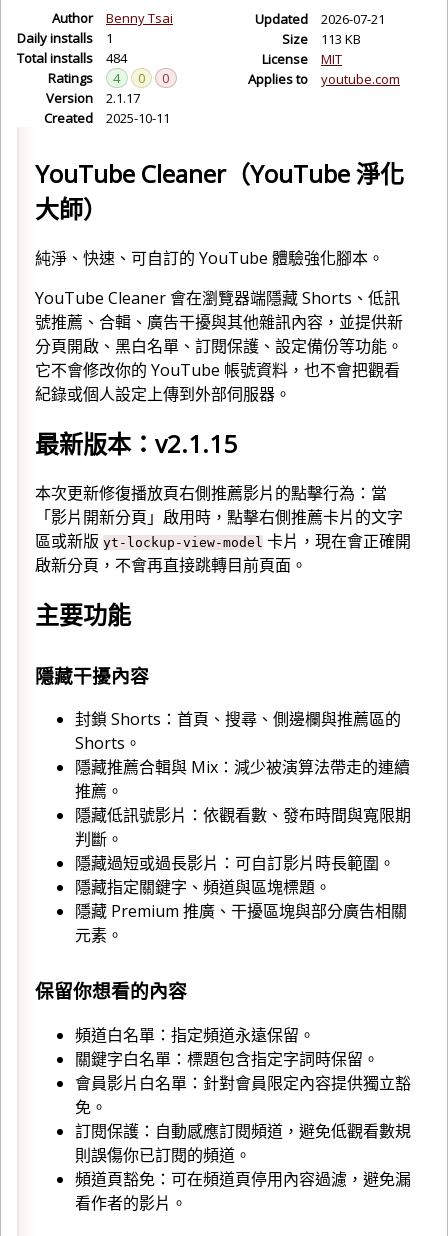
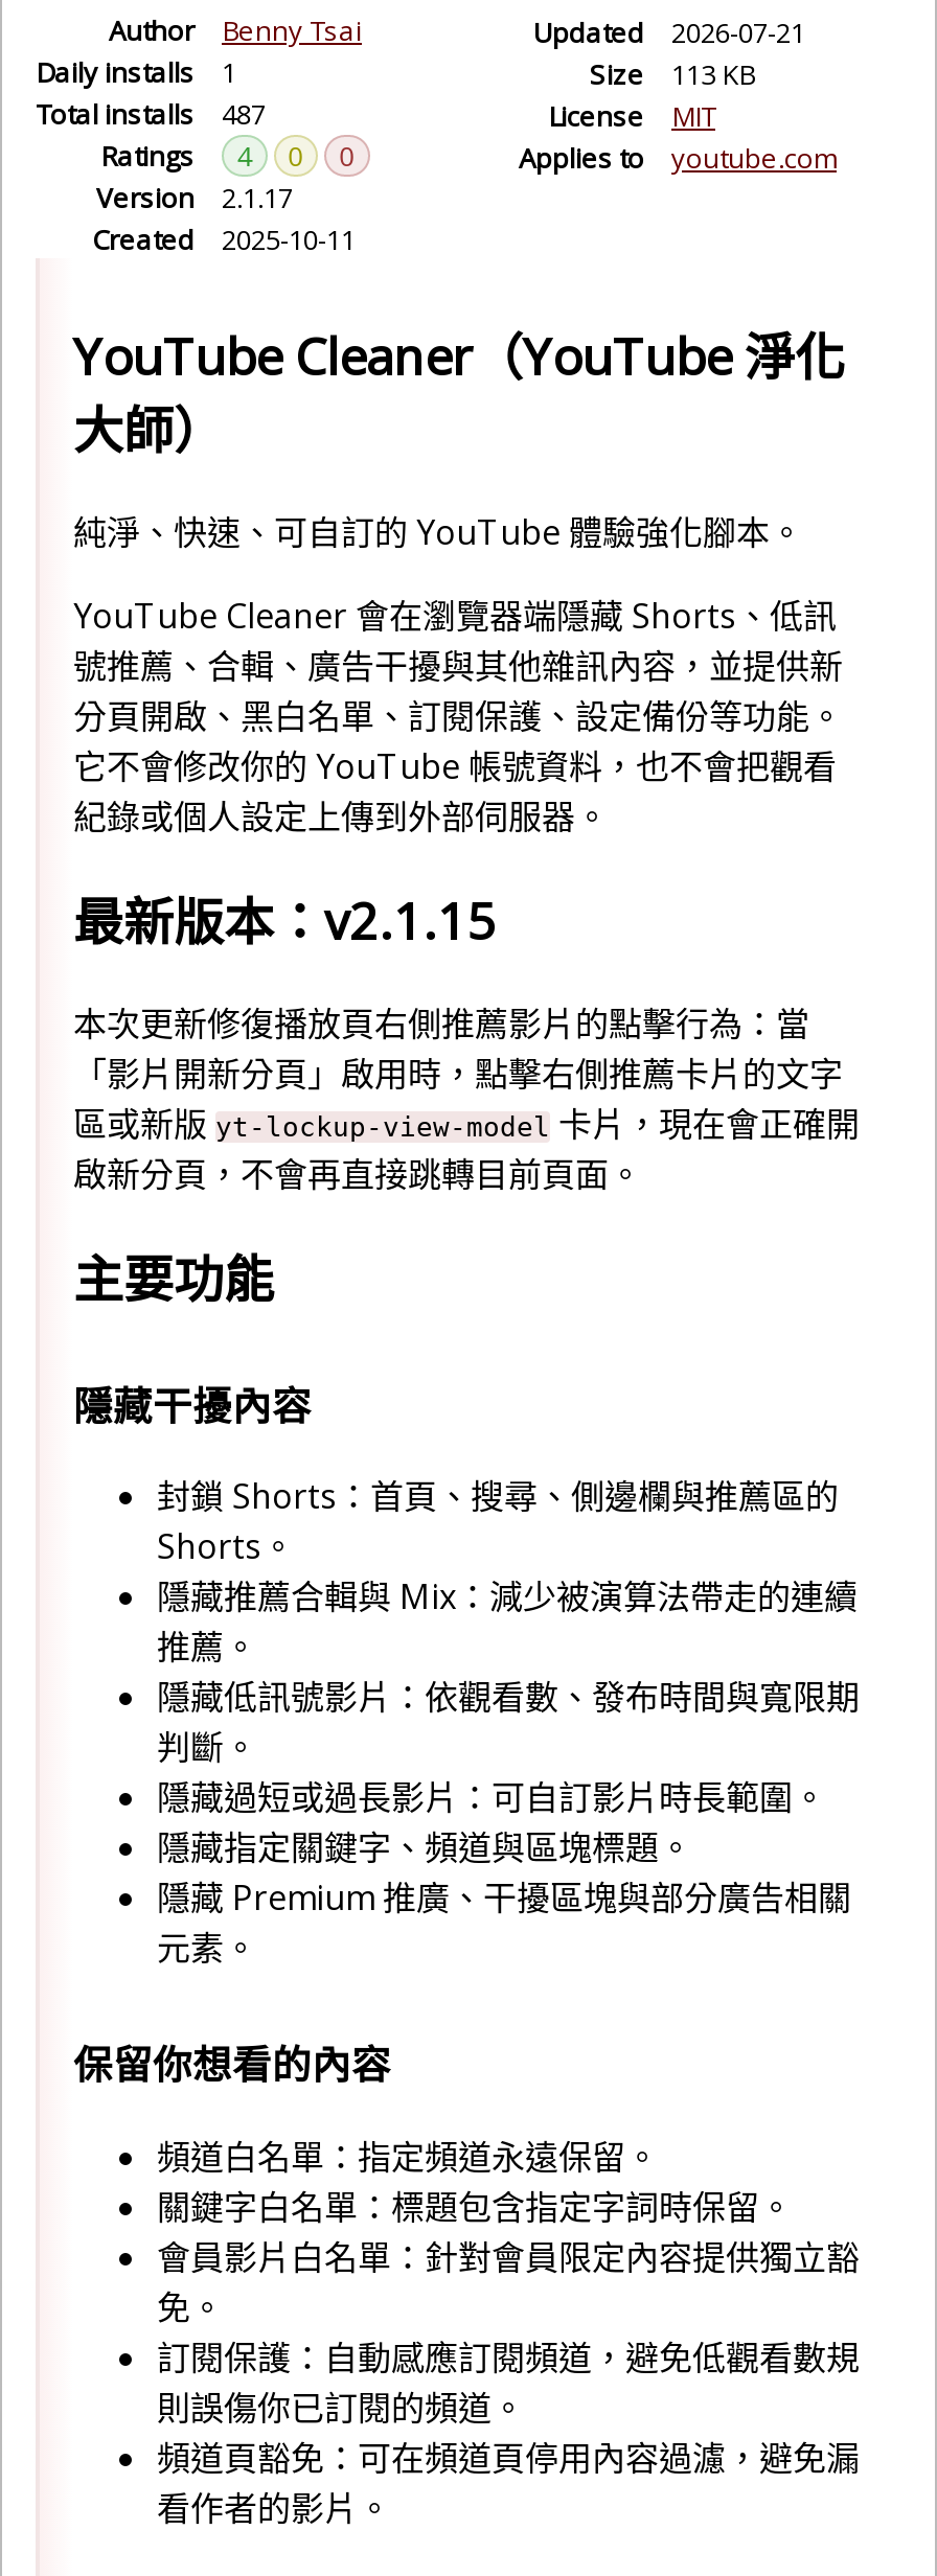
- Total installs 484
+ Total installs 487
